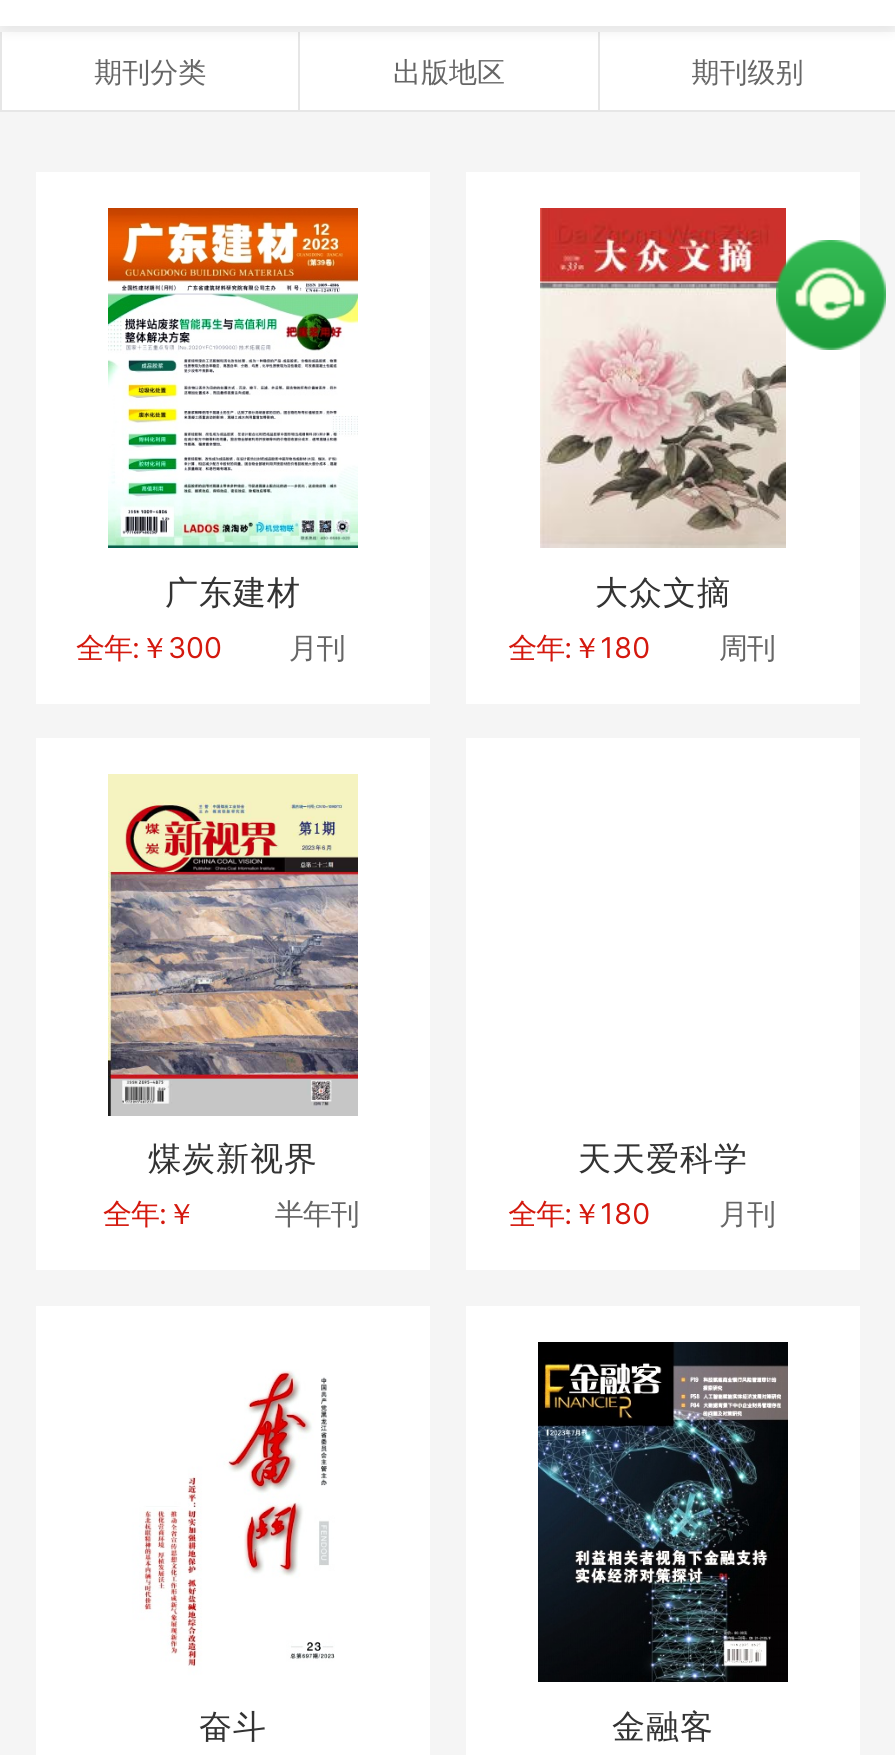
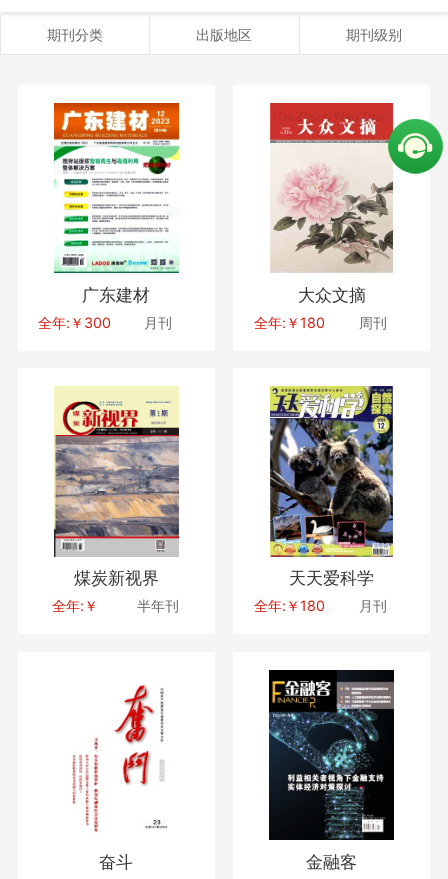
+ [image]
